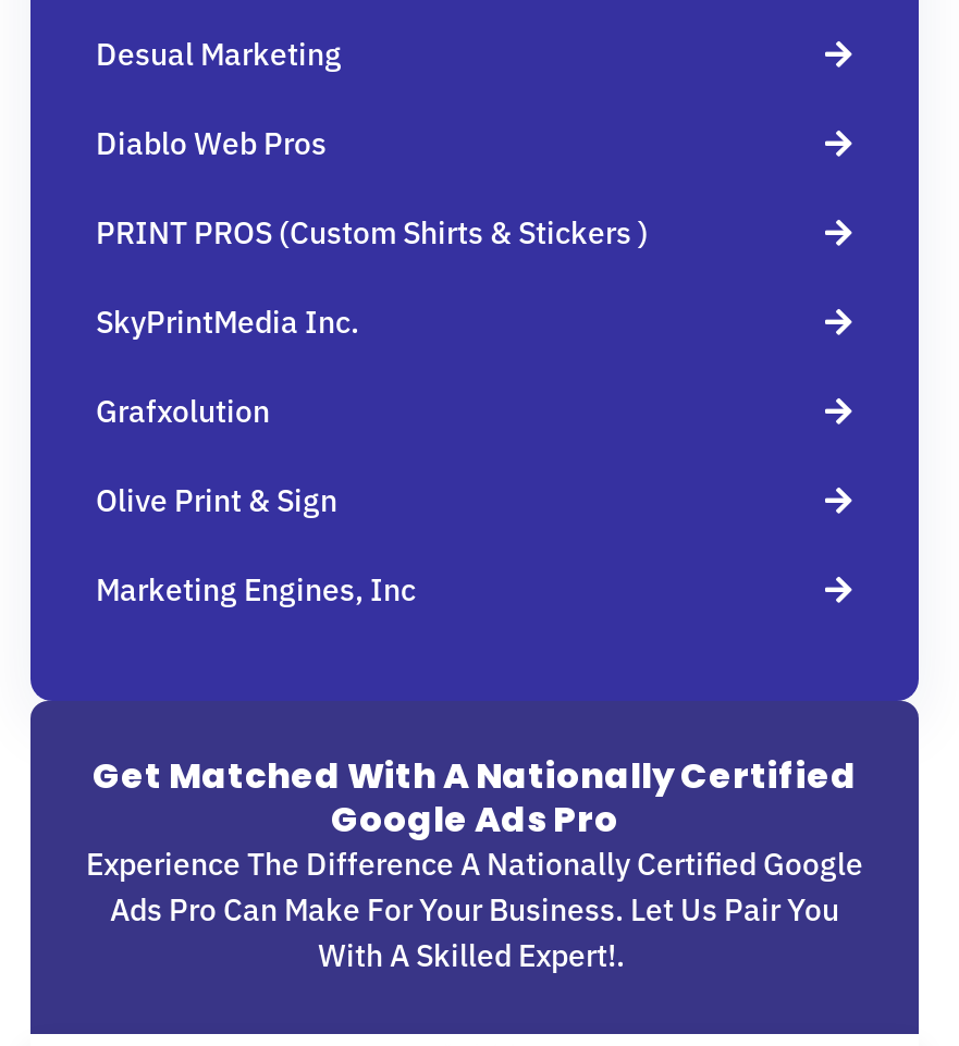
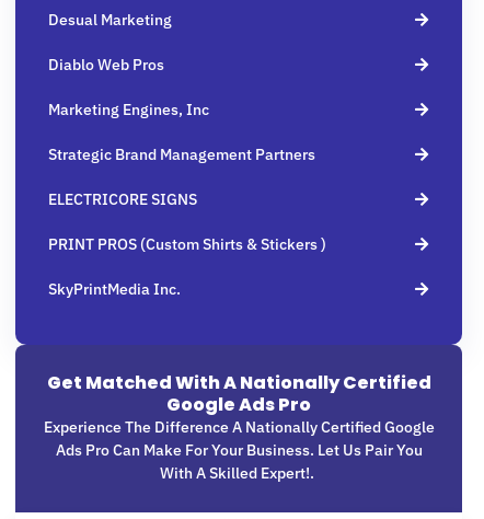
+ Strategic Brand Management Partners
+ ELECTRICORE SIGNS

moved down: PRINT PROS (Custom Shirts & Stickers ) | SkyPrintMedia Inc.

- Grafxolution
- Olive Print & Sign

moved up: Marketing Engines, Inc
